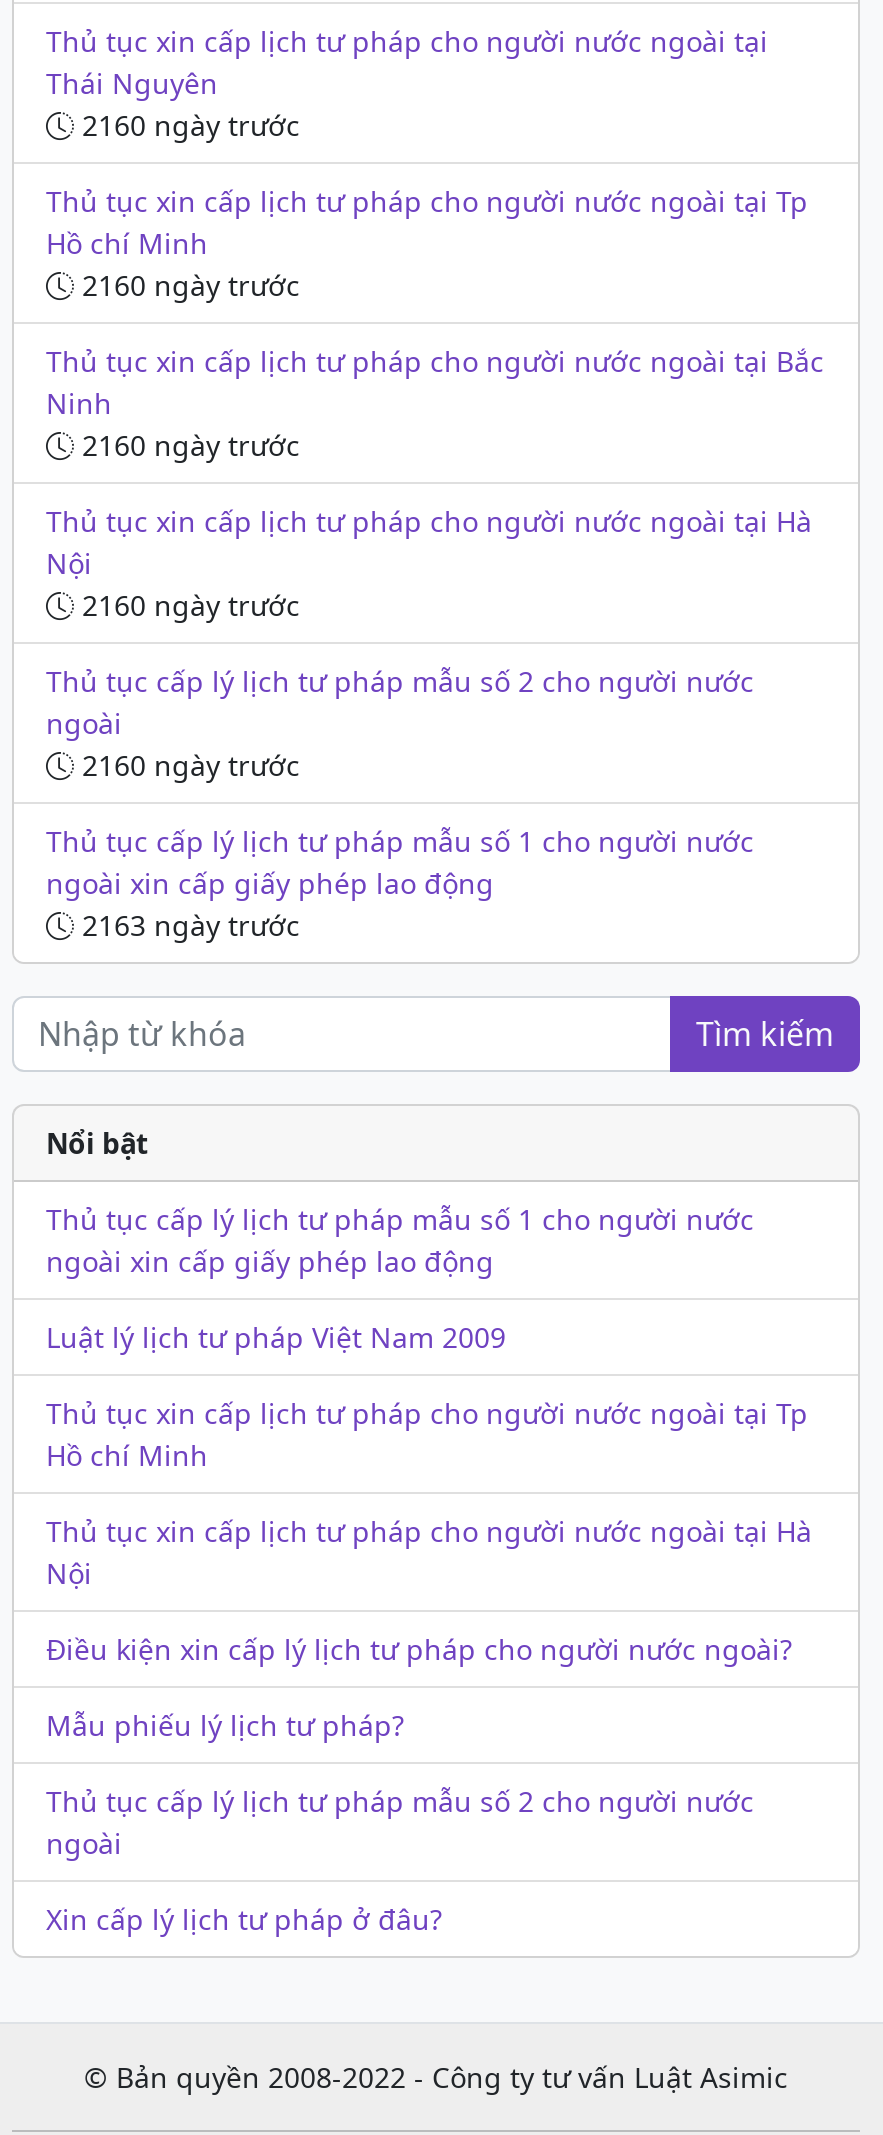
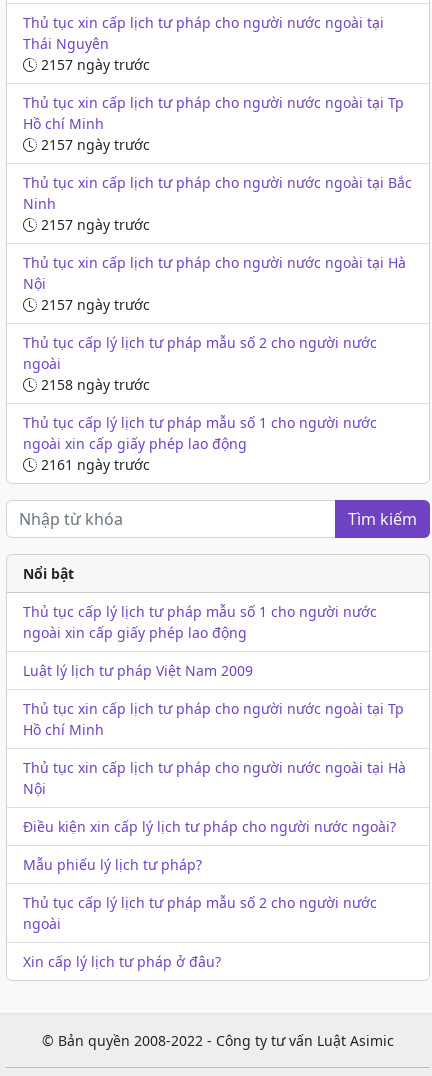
- 2160 ngày trước
+ 2157 ngày trước

- 2160 ngày trước
+ 2157 ngày trước

- 2160 ngày trước
+ 2157 ngày trước

- 2160 ngày trước
+ 2157 ngày trước

- 2160 ngày trước
+ 2158 ngày trước

- 2163 ngày trước
+ 2161 ngày trước
